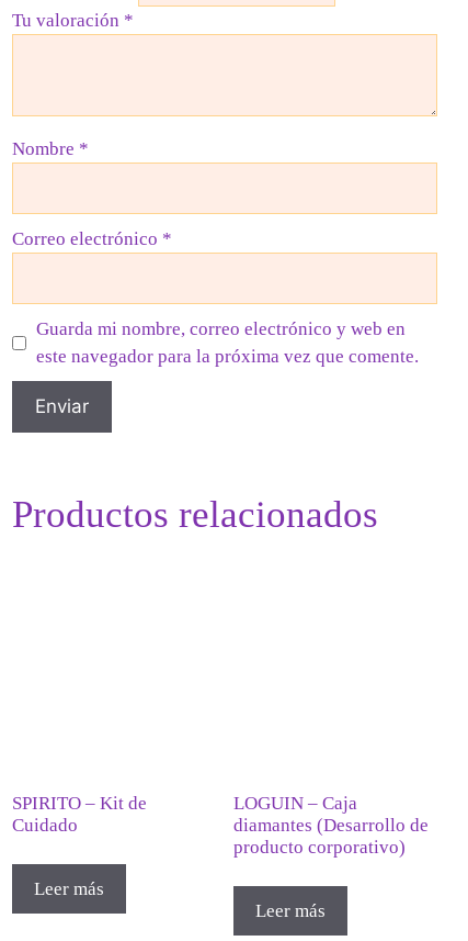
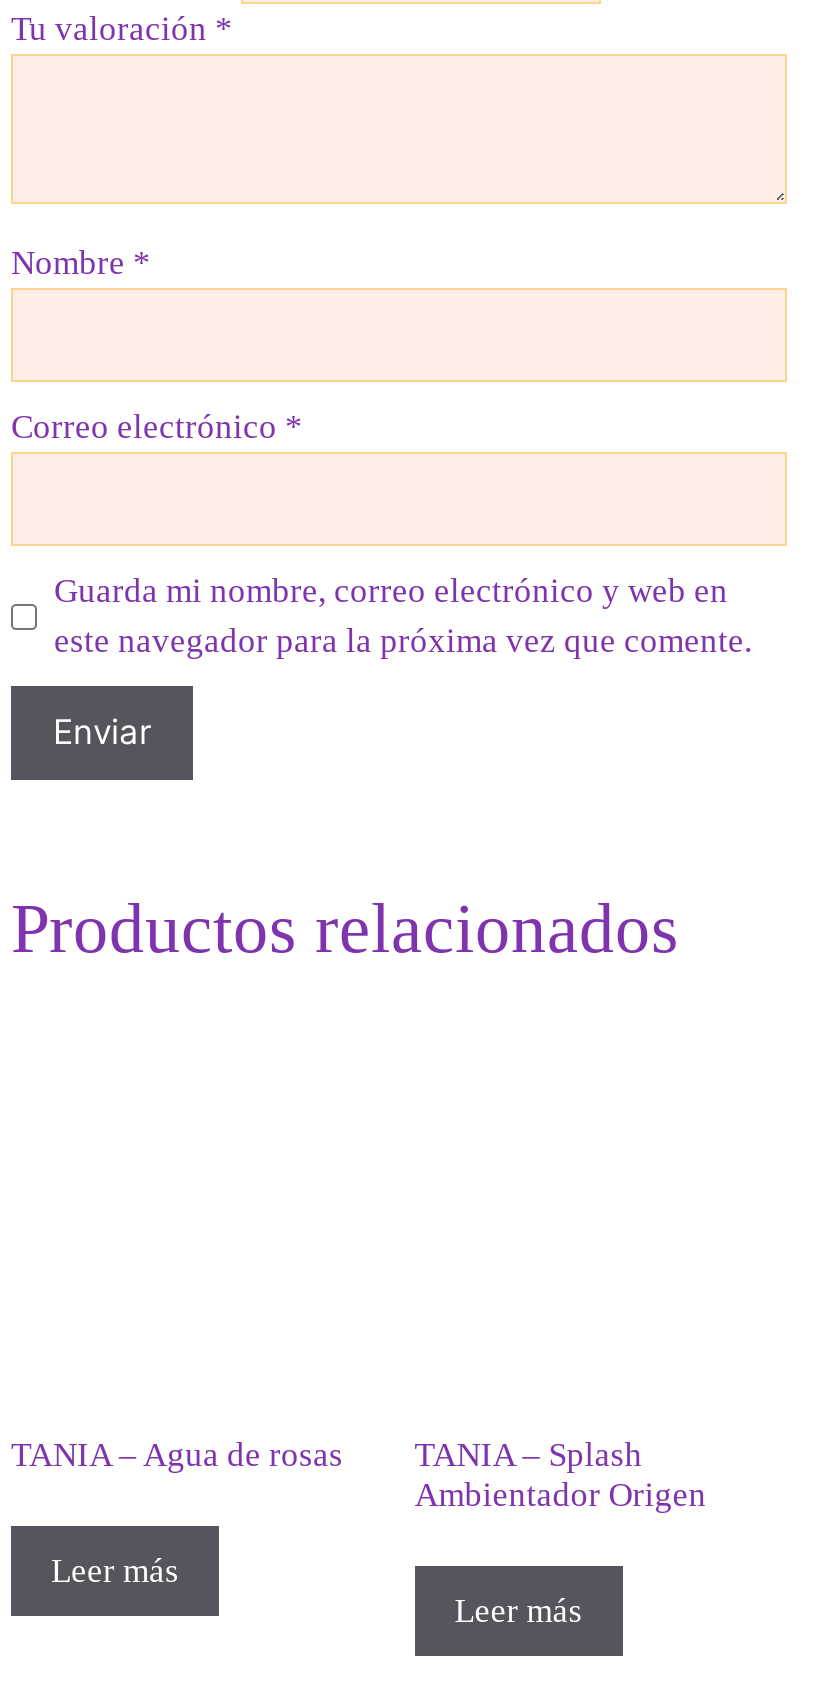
- SPIRITO – Kit de
- Cuidado
+ TANIA – Agua de rosas

- LOGUIN – Caja
- diamantes (Desarrollo de
- producto corporativo)
+ TANIA – Splash
+ Ambientador Origen
